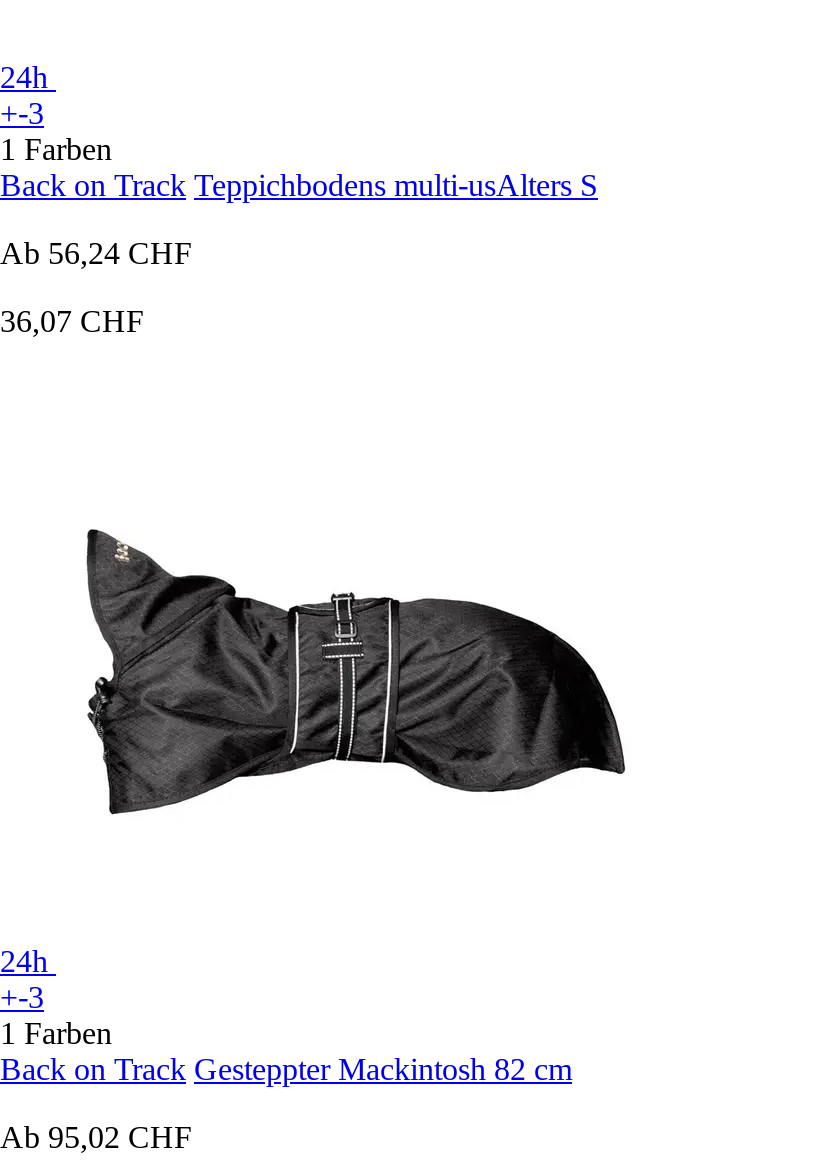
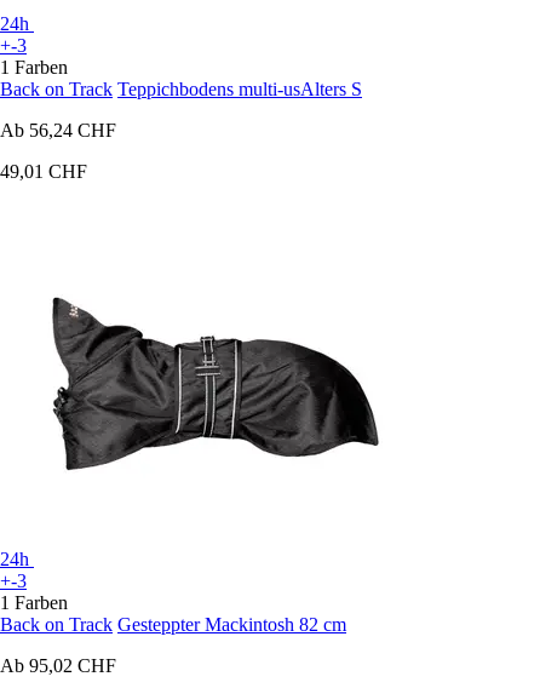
- 36,07 CHF
+ 49,01 CHF
